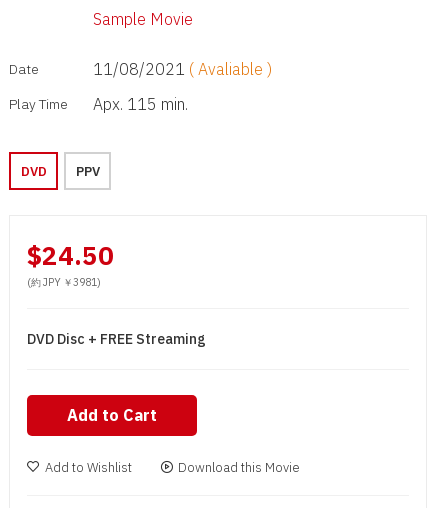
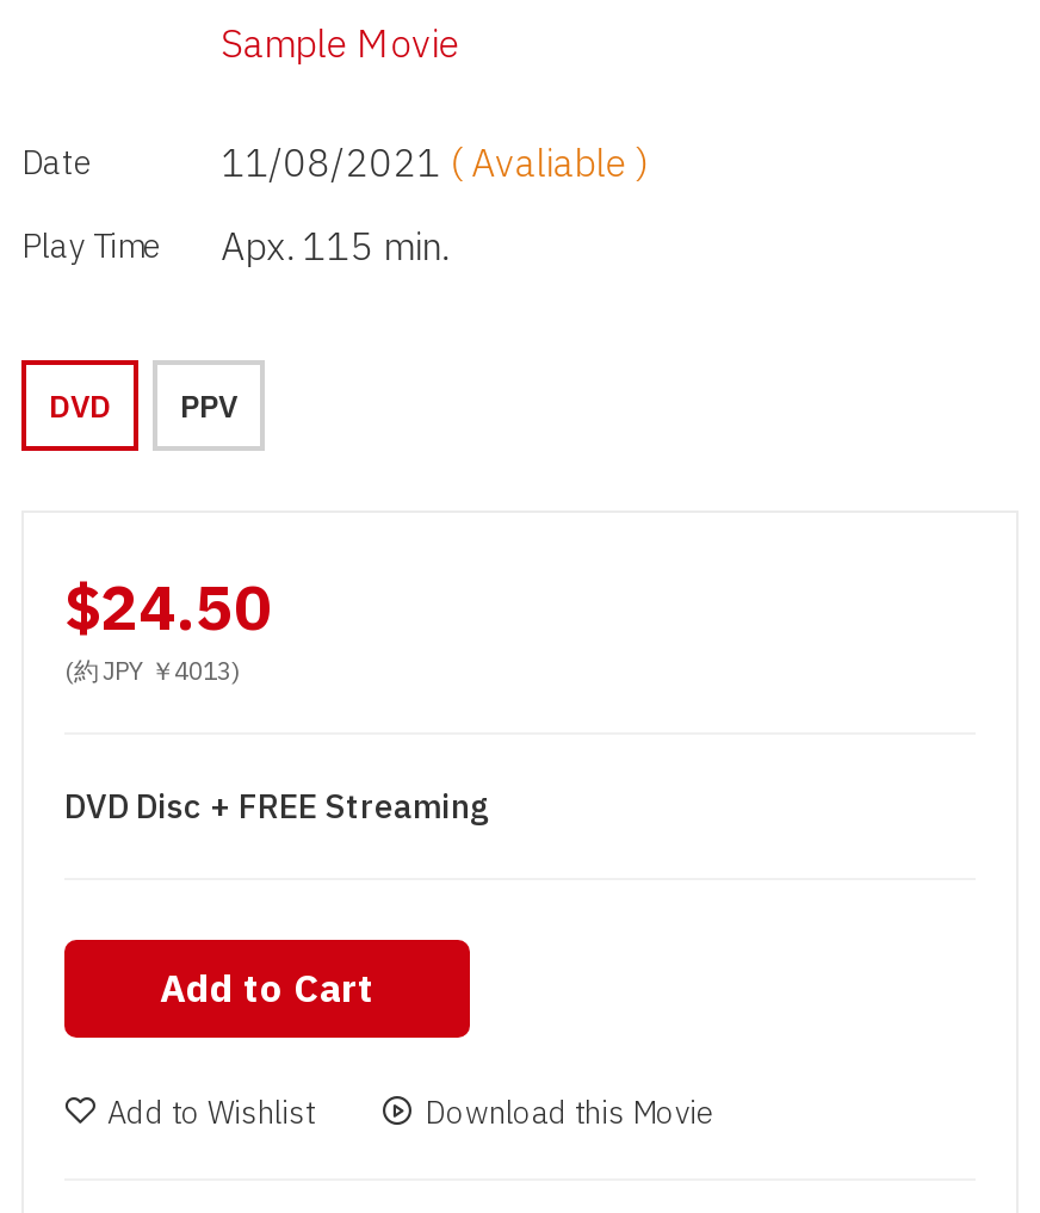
- (約 JPY ￥3981)
+ (約 JPY ￥4013)
